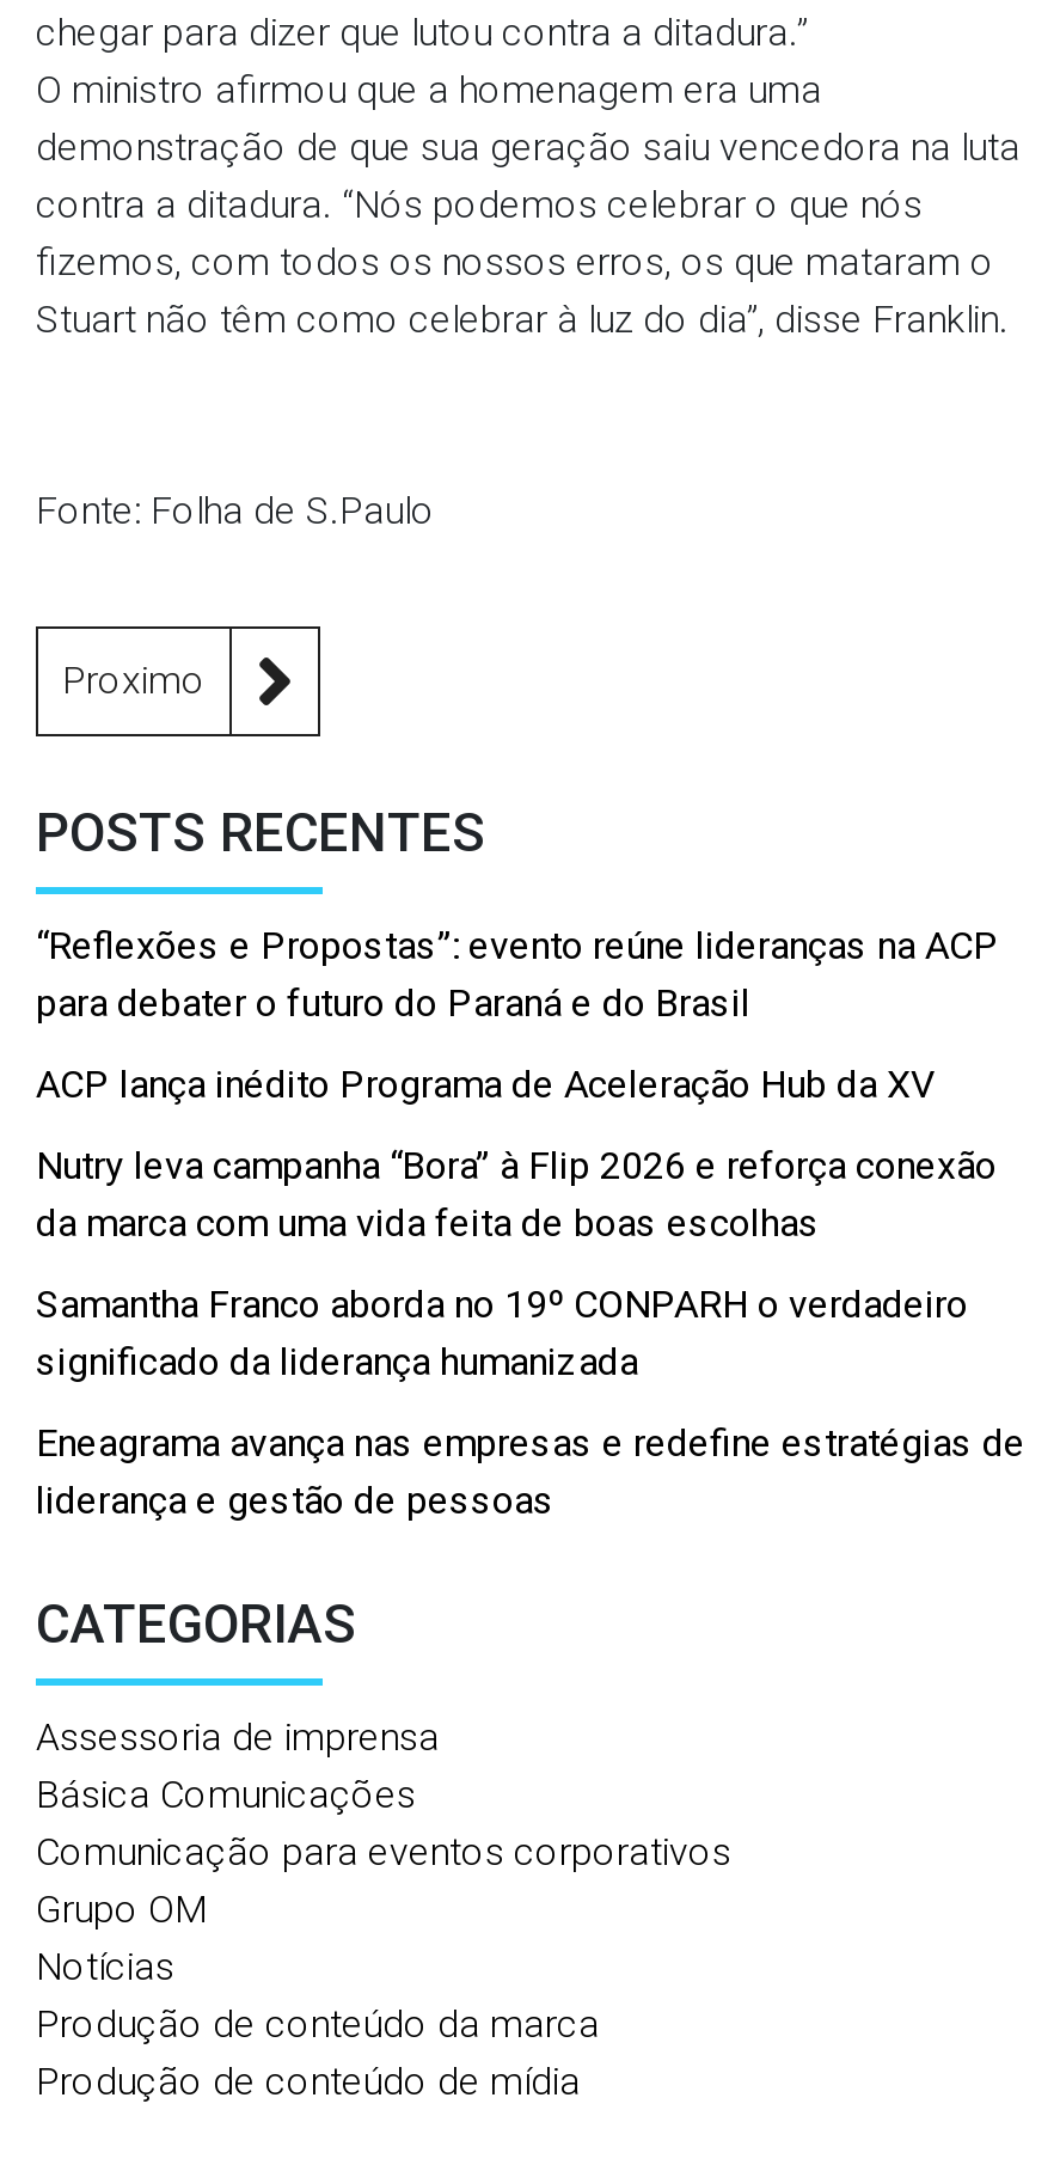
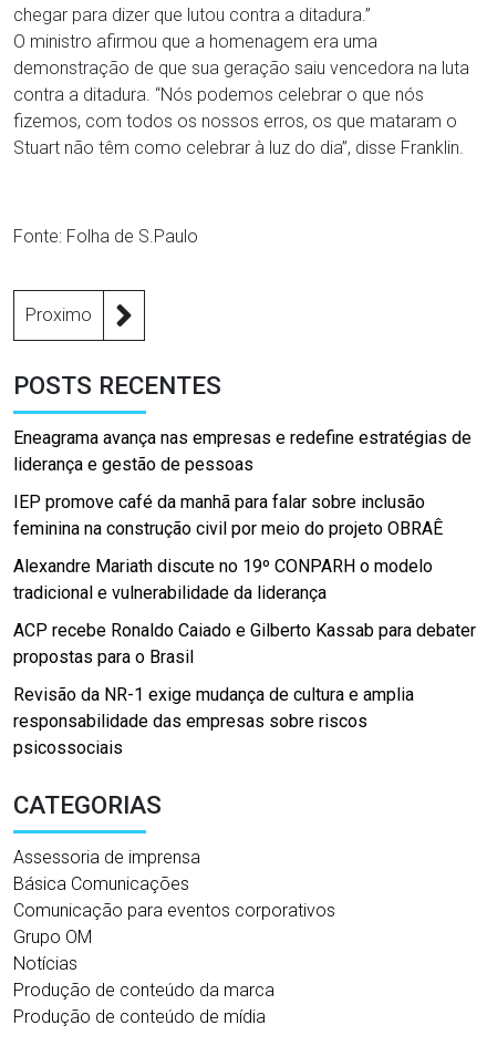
- “Reflexões e Propostas”: evento reúne lideranças na ACP
- para debater o futuro do Paraná e do Brasil
- ACP lança inédito Programa de Aceleração Hub da XV
- Nutry leva campanha “Bora” à Flip 2026 e reforça conexão
- da marca com uma vida feita de boas escolhas
- Samantha Franco aborda no 19º CONPARH o verdadeiro
- significado da liderança humanizada

moved up: Eneagrama avança nas empresas e redefine estratégias de | liderança e gestão de pessoas

+ IEP promove café da manhã para falar sobre inclusão
+ feminina na construção civil por meio do projeto OBRAÊ
+ Alexandre Mariath discute no 19º CONPARH o modelo
+ tradicional e vulnerabilidade da liderança
+ ACP recebe Ronaldo Caiado e Gilberto Kassab para debater
+ propostas para o Brasil
+ Revisão da NR-1 exige mudança de cultura e amplia
+ responsabilidade das empresas sobre riscos
+ psicossociais
